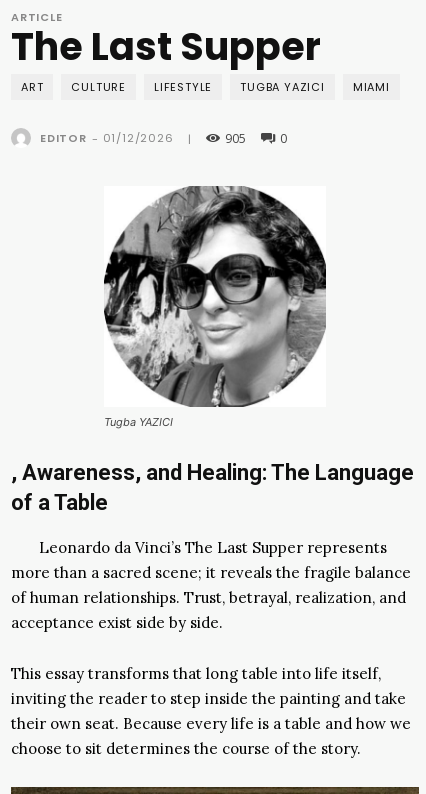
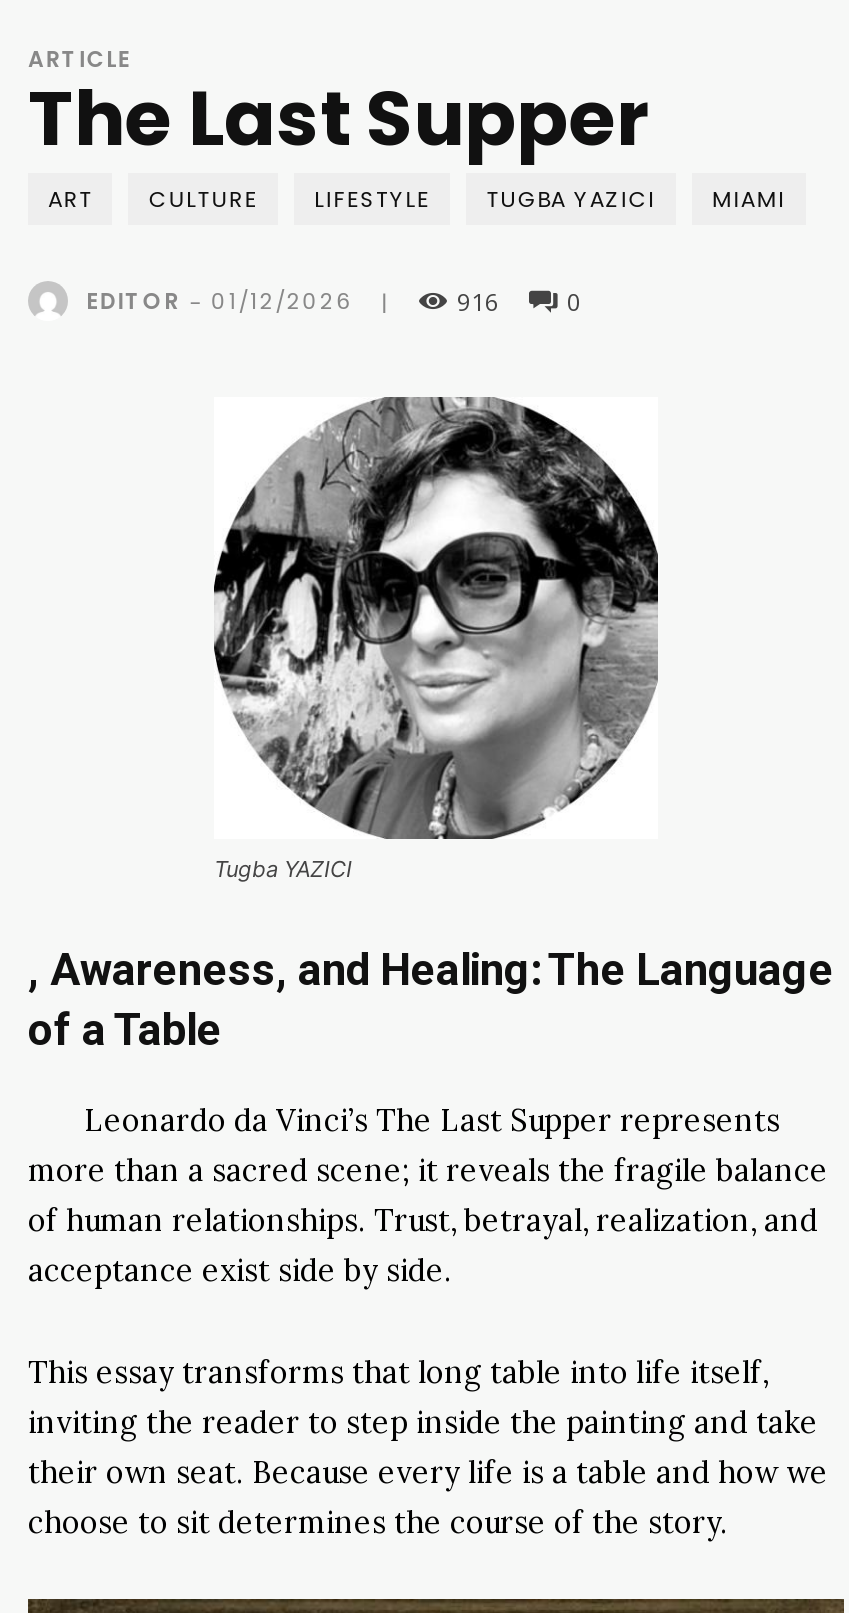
- 905 0
+ 916 0
